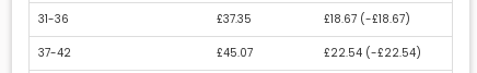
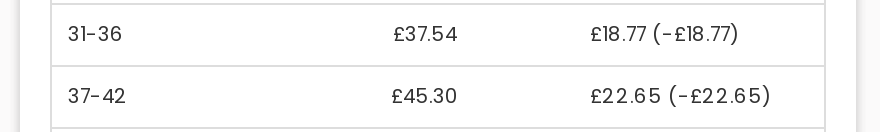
- £37.35
+ £37.54

- £18.67 (-£18.67)
+ £18.77 (-£18.77)

- £45.07
+ £45.30

- £22.54 (-£22.54)
+ £22.65 (-£22.65)
